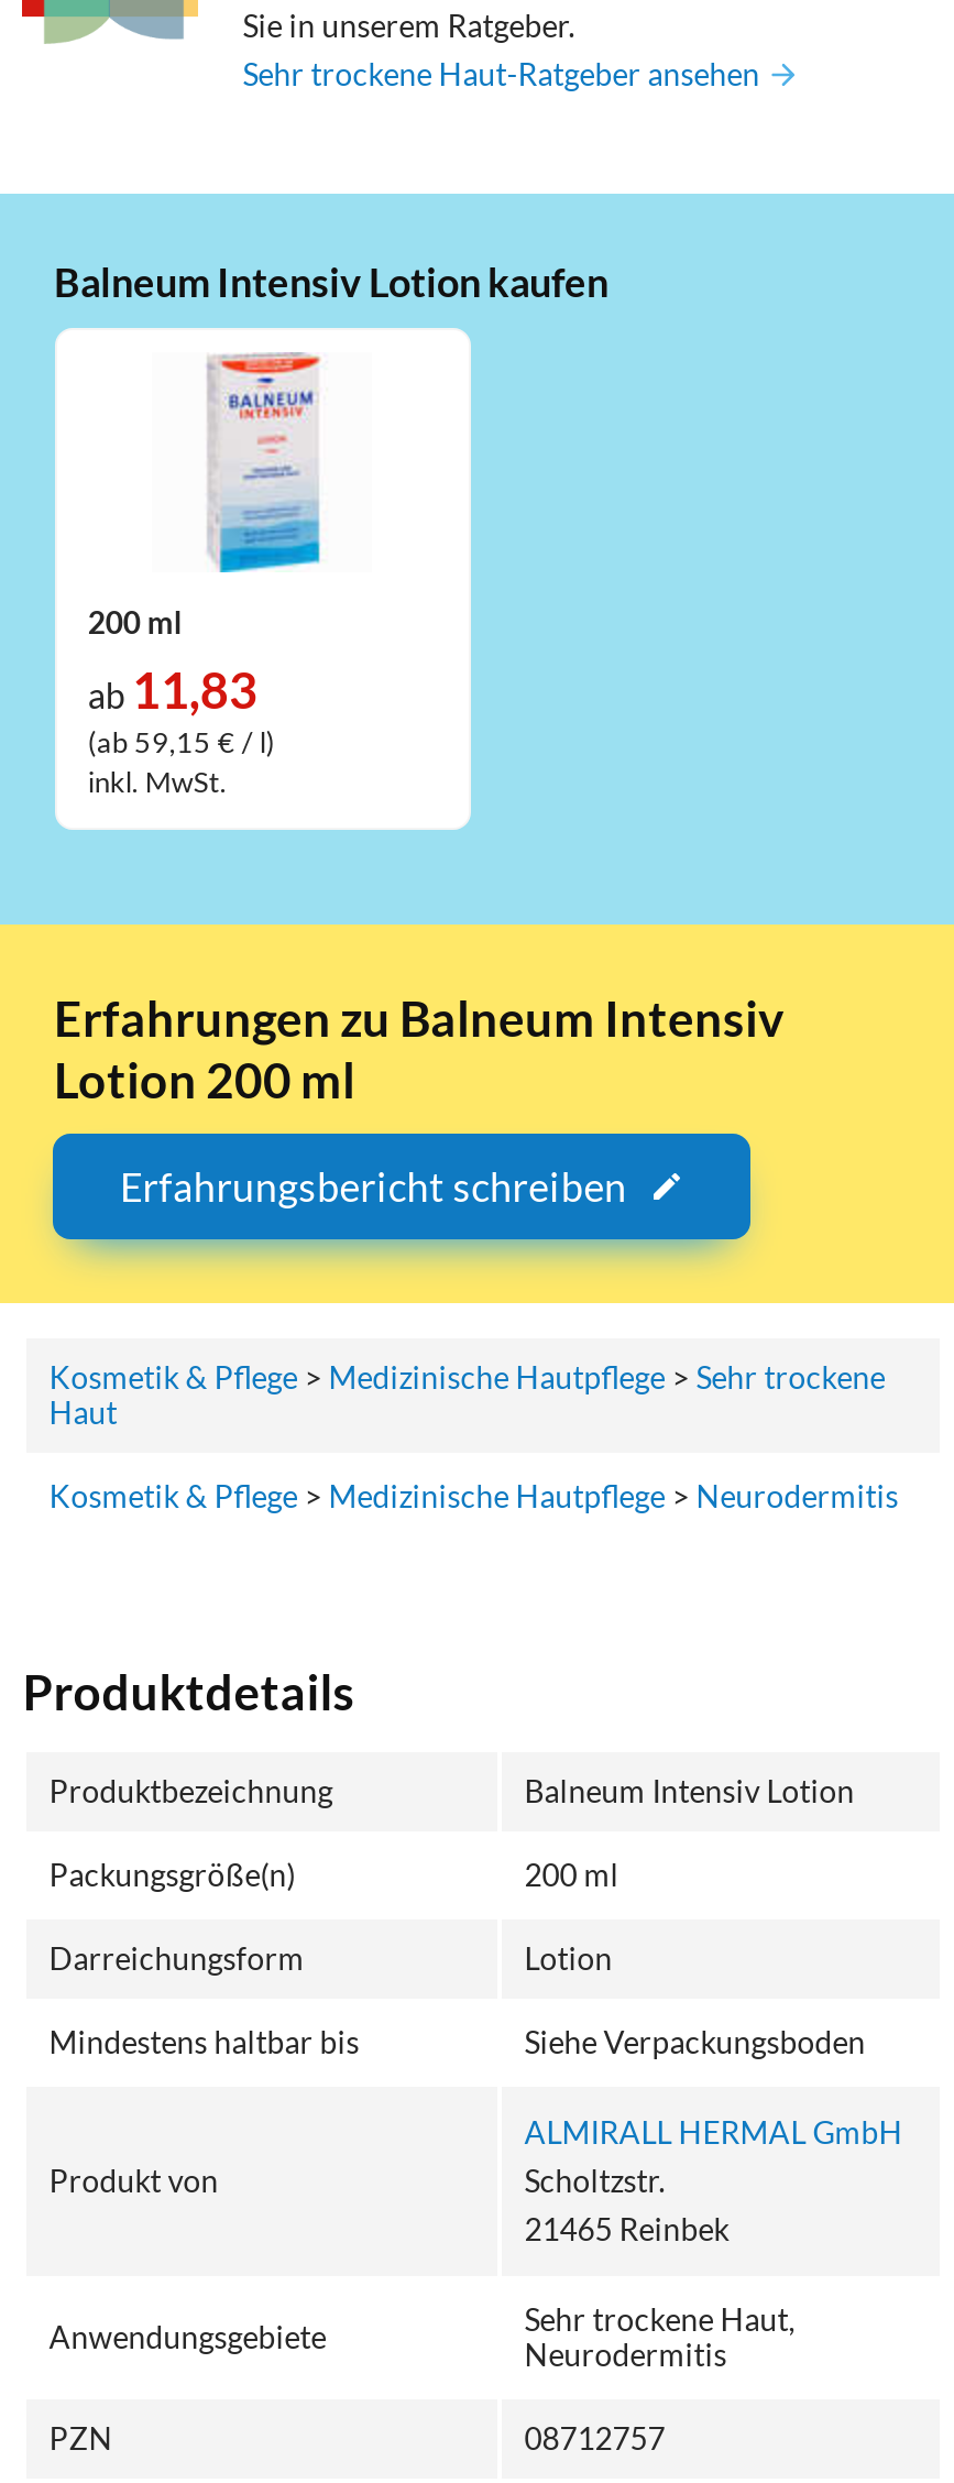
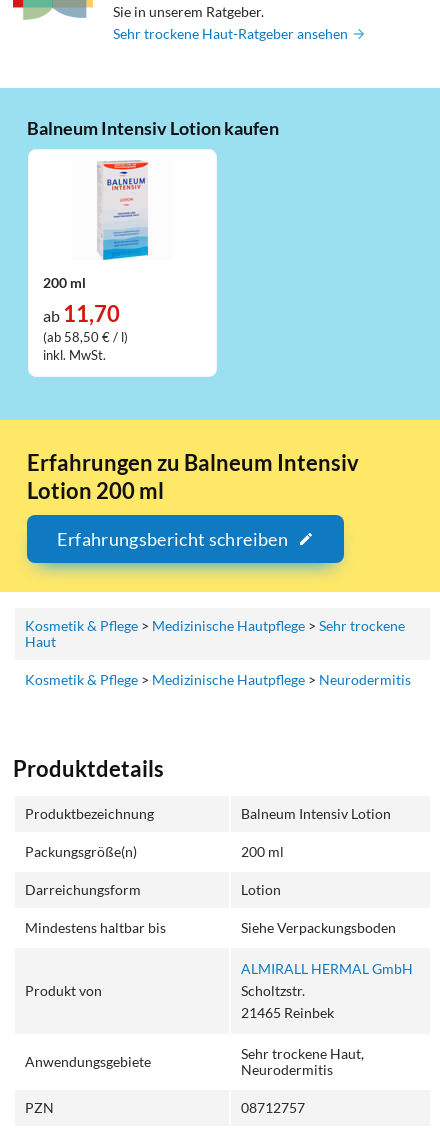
- ab 11,83
+ ab 11,70

- (ab 59,15 € / l)
+ (ab 58,50 € / l)
